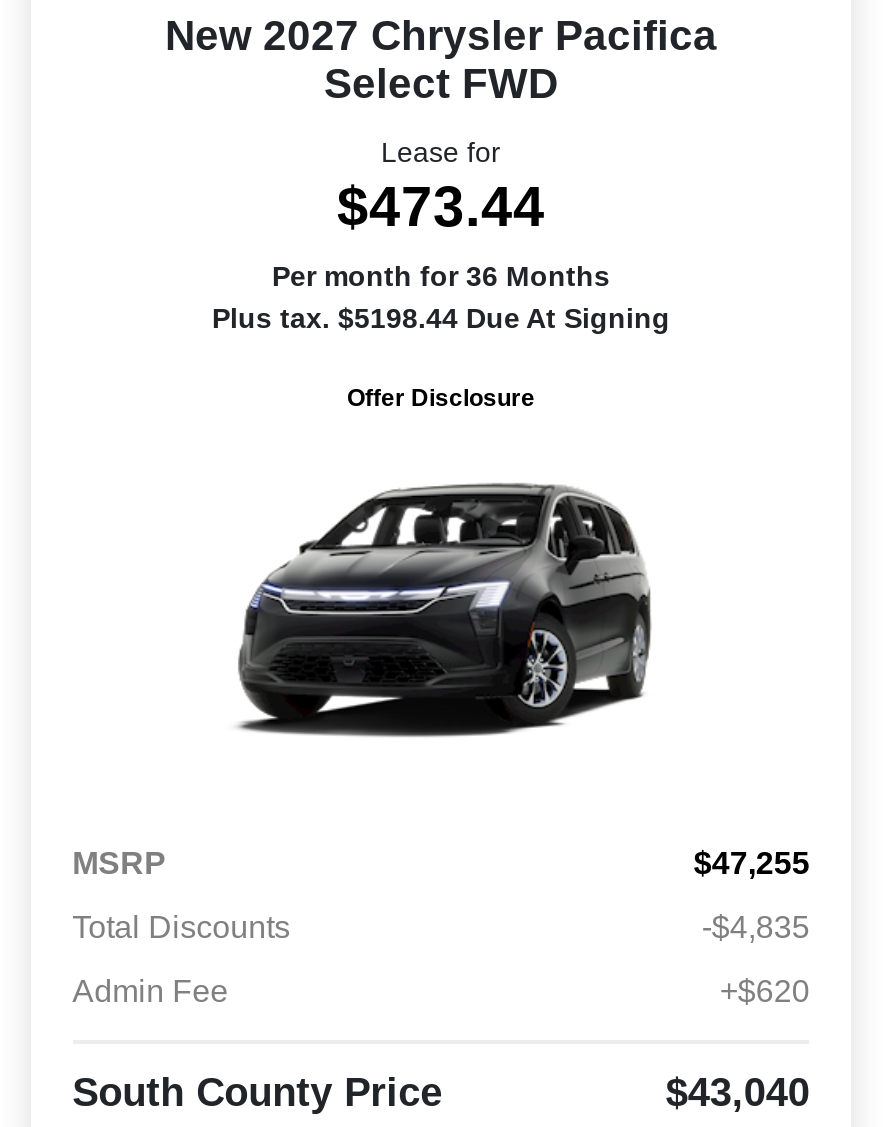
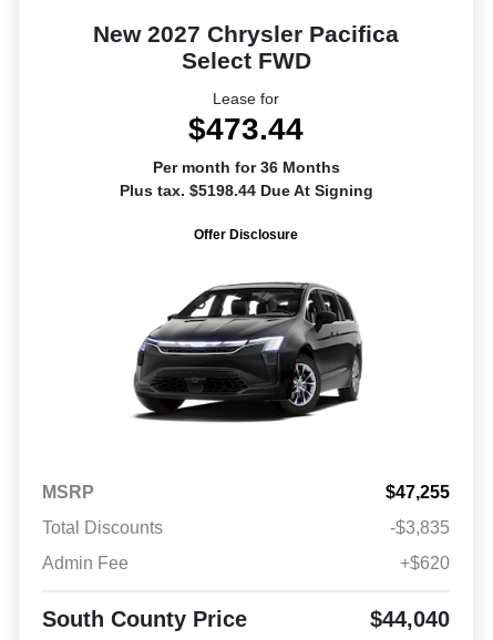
- -$4,835
+ -$3,835

- $43,040
+ $44,040
